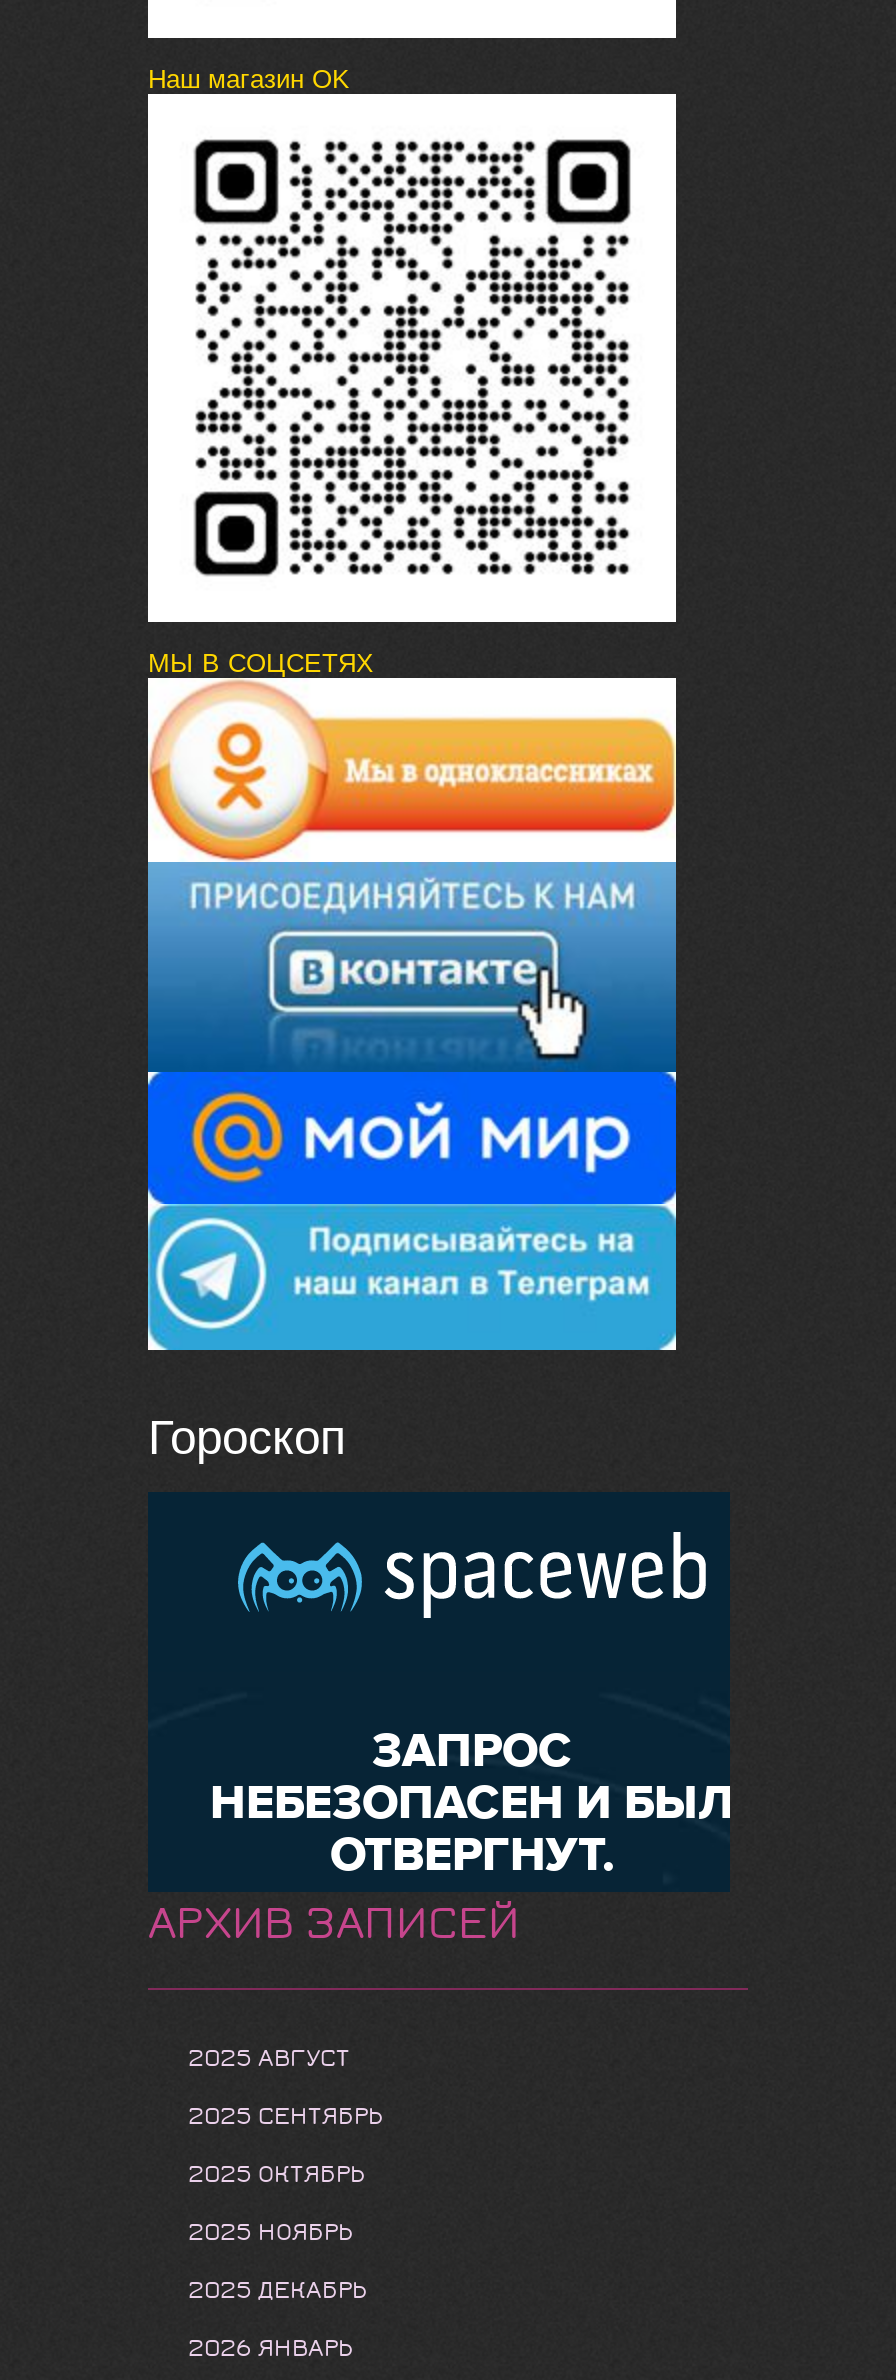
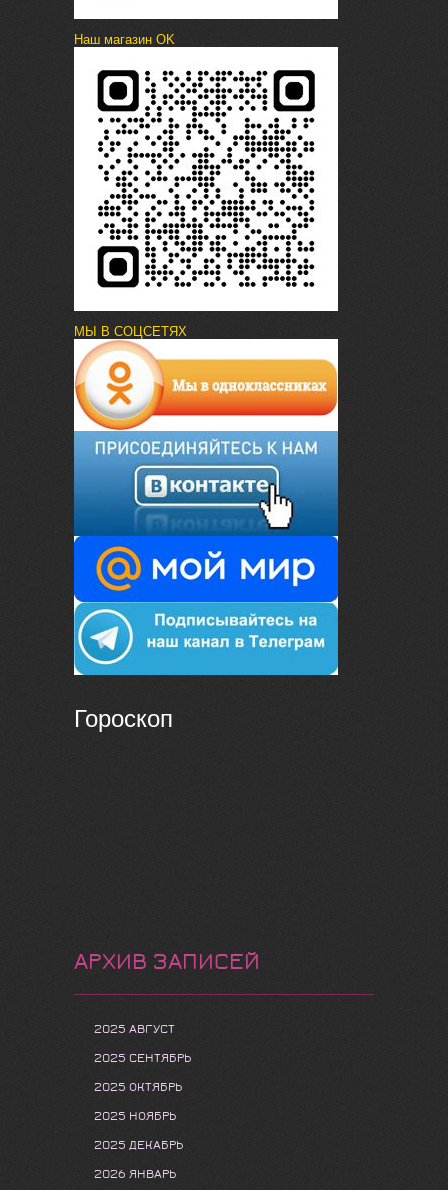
- [image]
